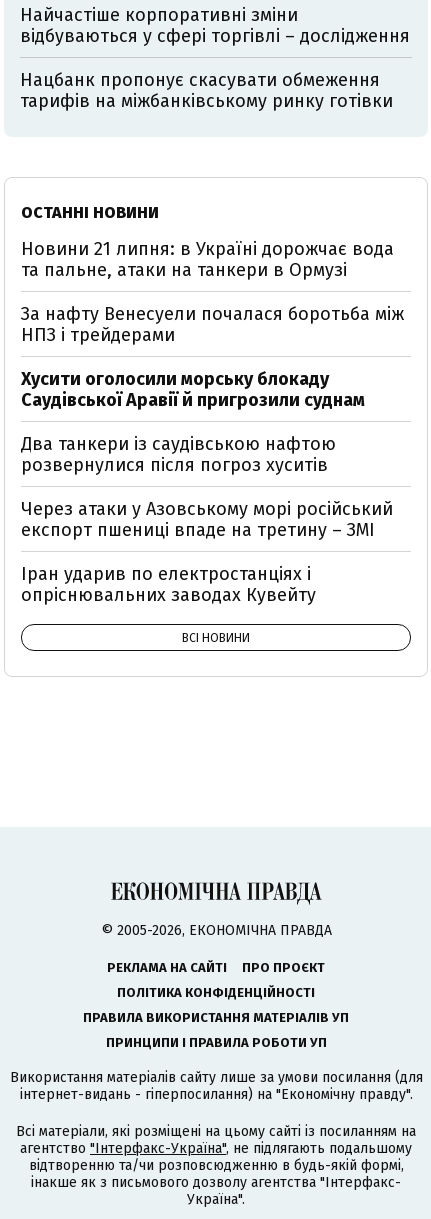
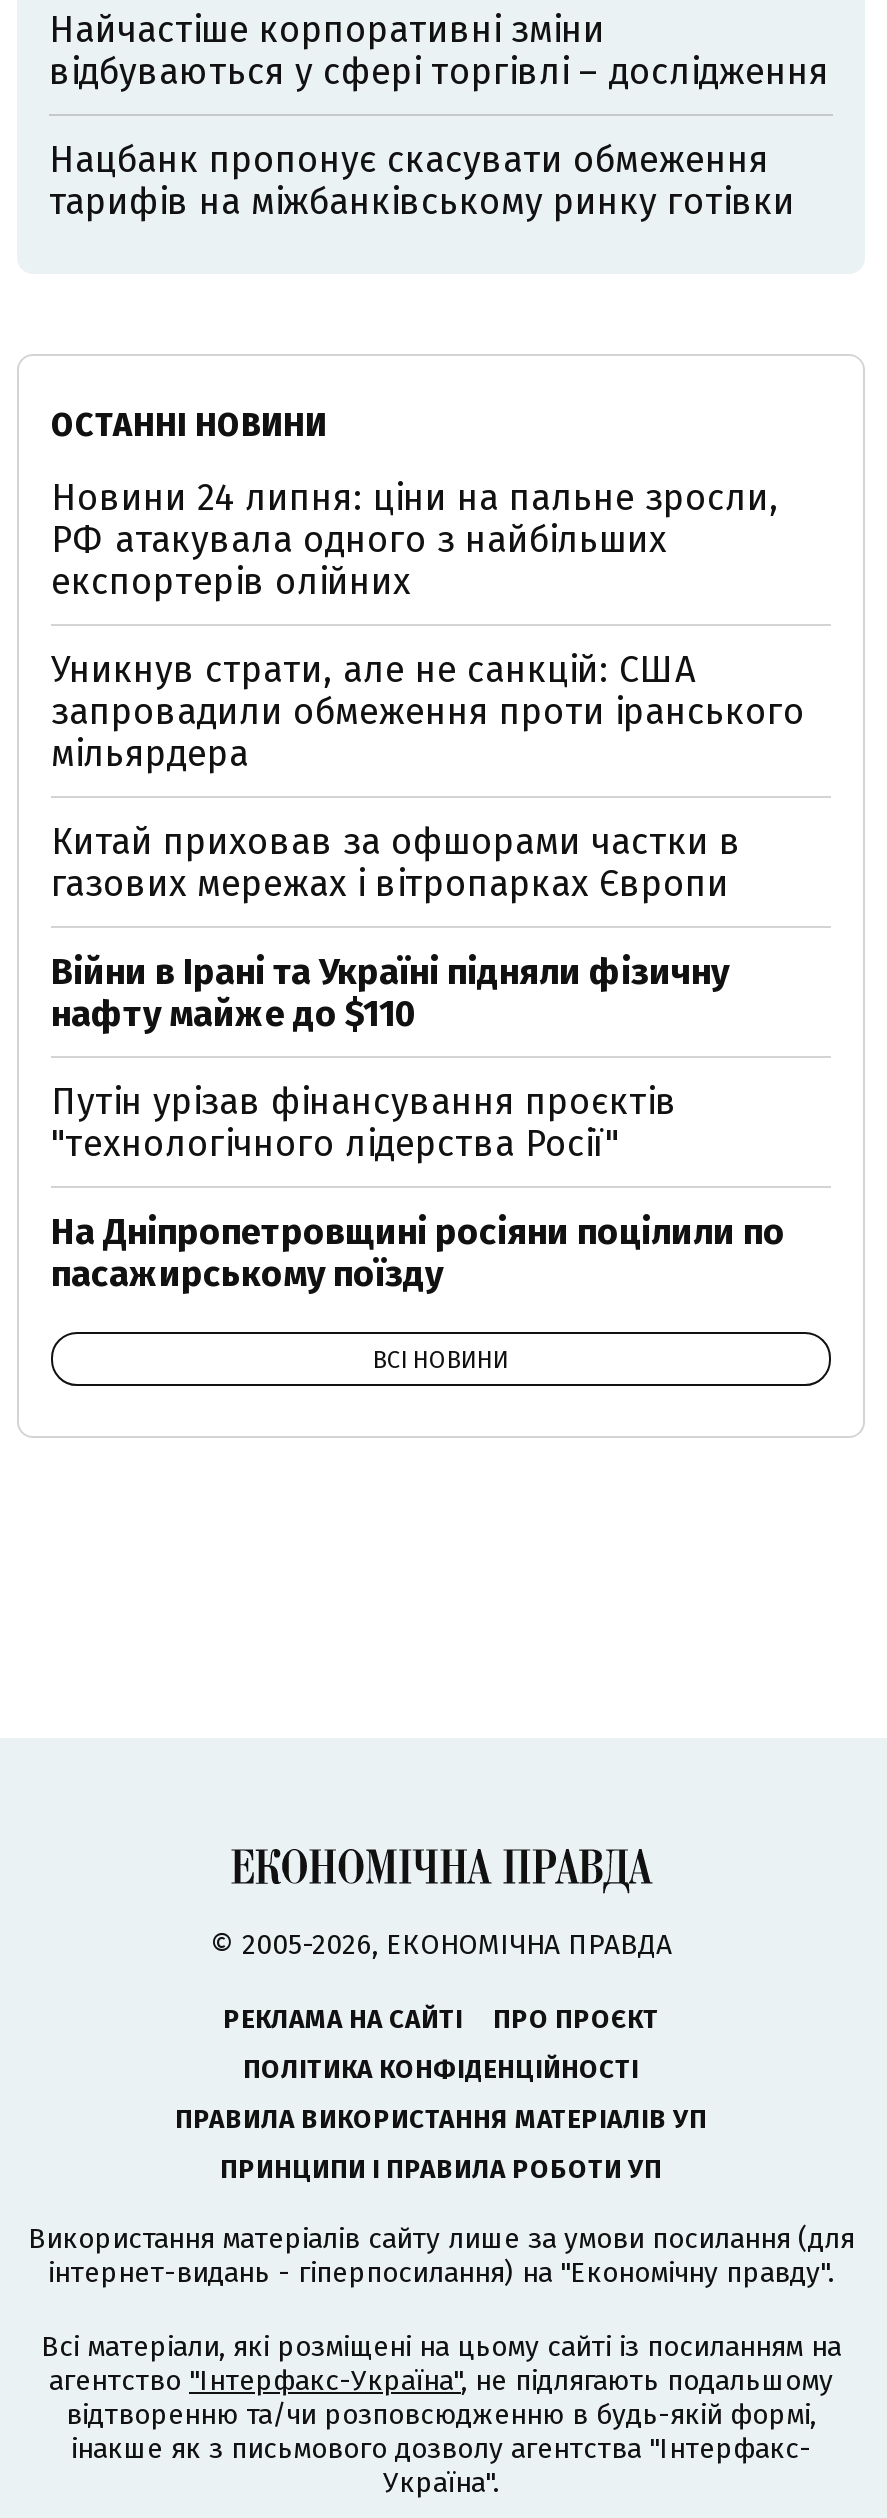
- Новини 21 липня: в Україні дорожчає вода
- та пальне, атаки на танкери в Ормузі
+ Новини 24 липня: ціни на пальне зросли,
+ РФ атакувала одного з найбільших
+ експортерів олійних

- За нафту Венесуели почалася боротьба між
- НПЗ і трейдерами
+ Уникнув страти, але не санкцій: США
+ запровадили обмеження проти іранського
+ мільярдера

- Хусити оголосили морську блокаду
- Саудівської Аравії й пригрозили суднам
+ Китай приховав за офшорами частки в
+ газових мережах і вітропарках Європи

- Два танкери із саудівською нафтою
- розвернулися після погроз хуситів
+ Війни в Ірані та Україні підняли фізичну
+ нафту майже до $110

- Через атаки у Азовському морі російський
- експорт пшениці впаде на третину – ЗМІ
+ Путін урізав фінансування проєктів
+ "технологічного лідерства Росії"

- Іран ударив по електростанціях і
- опріснювальних заводах Кувейту
+ На Дніпропетровщині росіяни поцілили по
+ пасажирському поїзду
